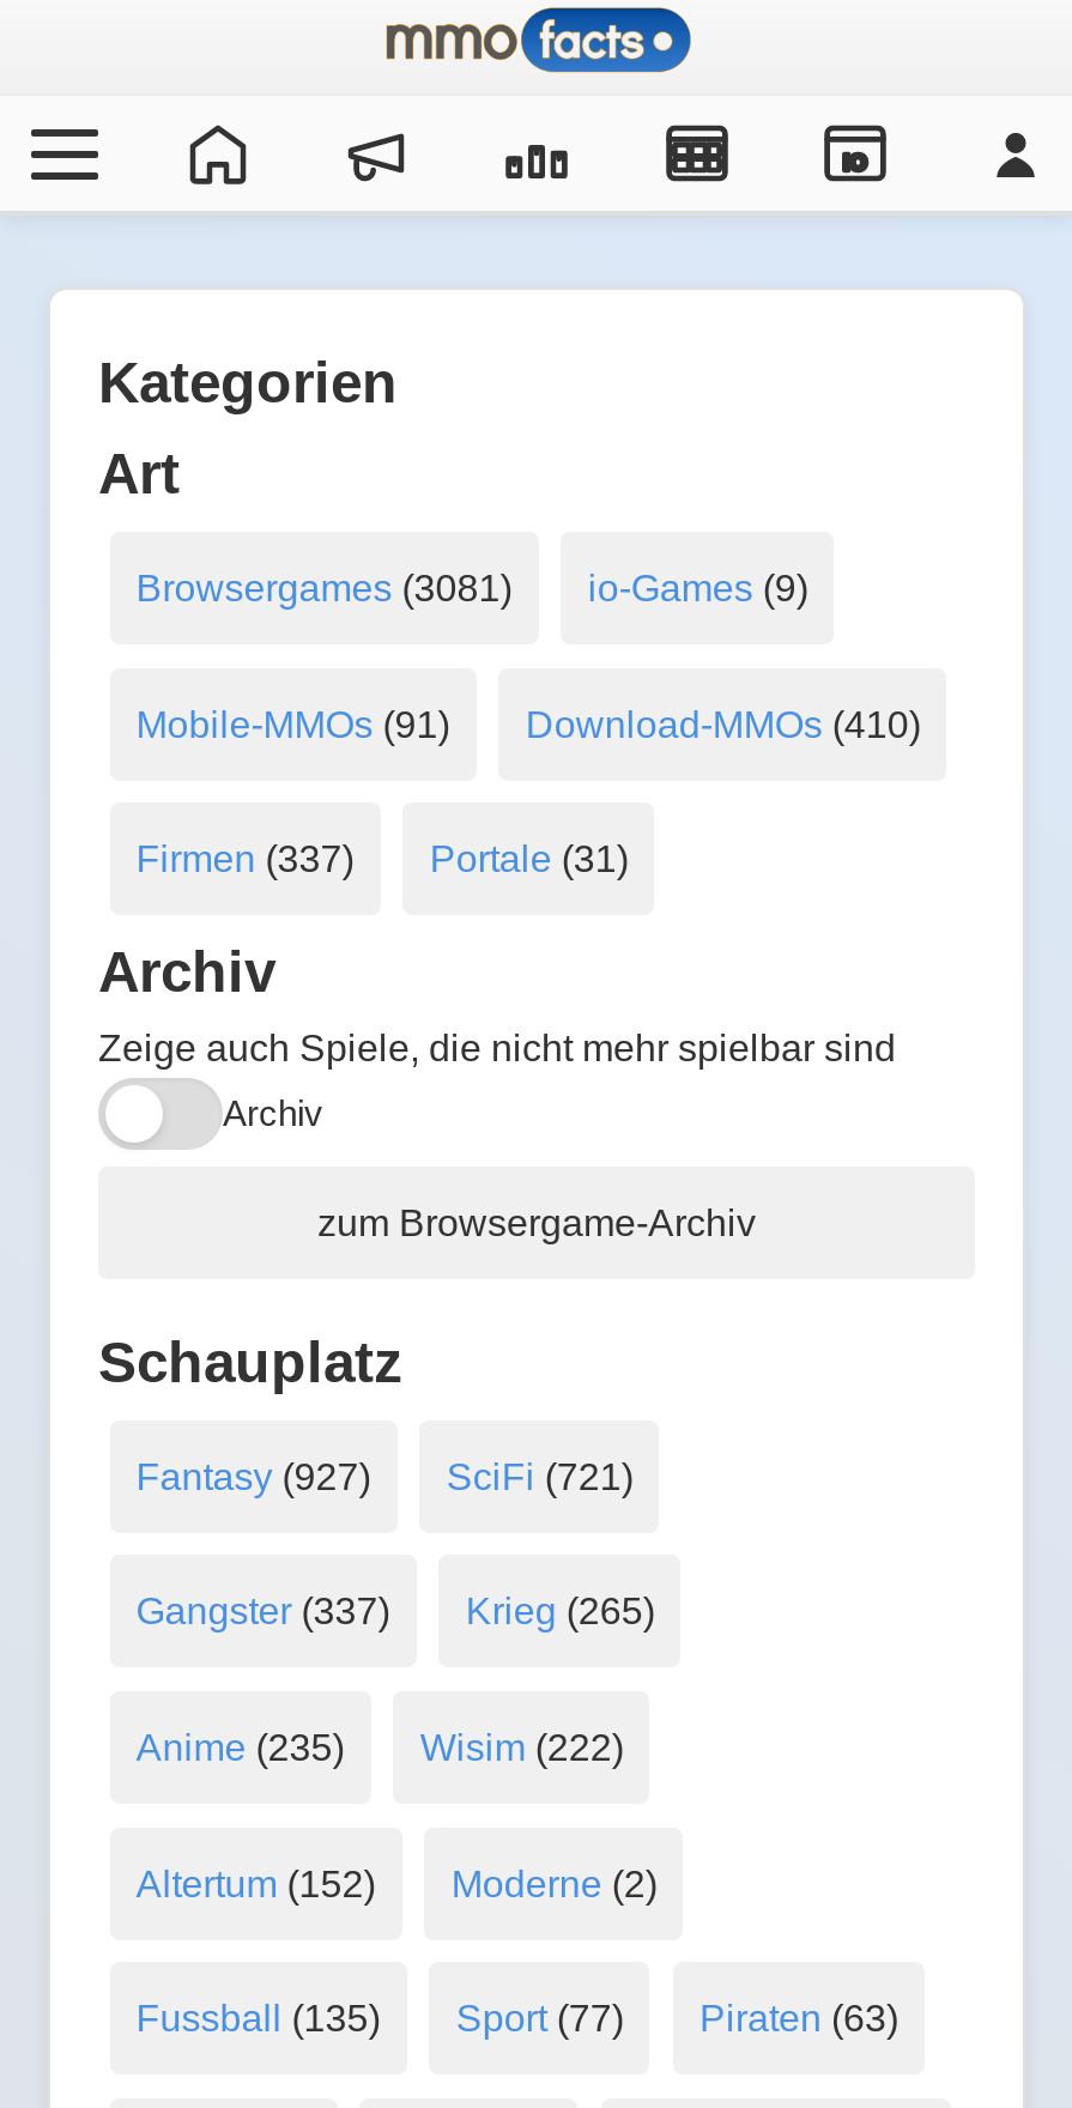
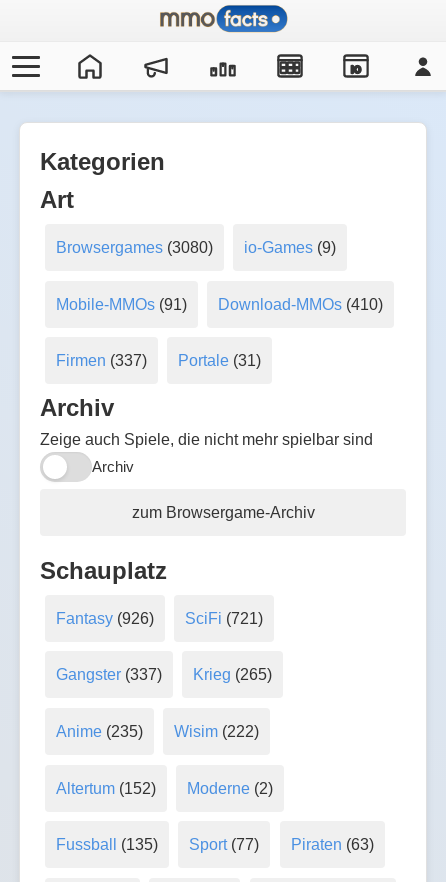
- Browsergames (3081)
+ Browsergames (3080)

- Fantasy (927) SciFi (721)
+ Fantasy (926) SciFi (721)
